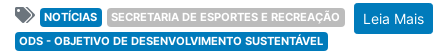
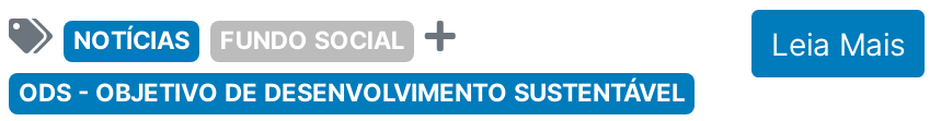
- SECRETARIA DE ESPORTES E RECREAÇÃO
+ FUNDO SOCIAL
